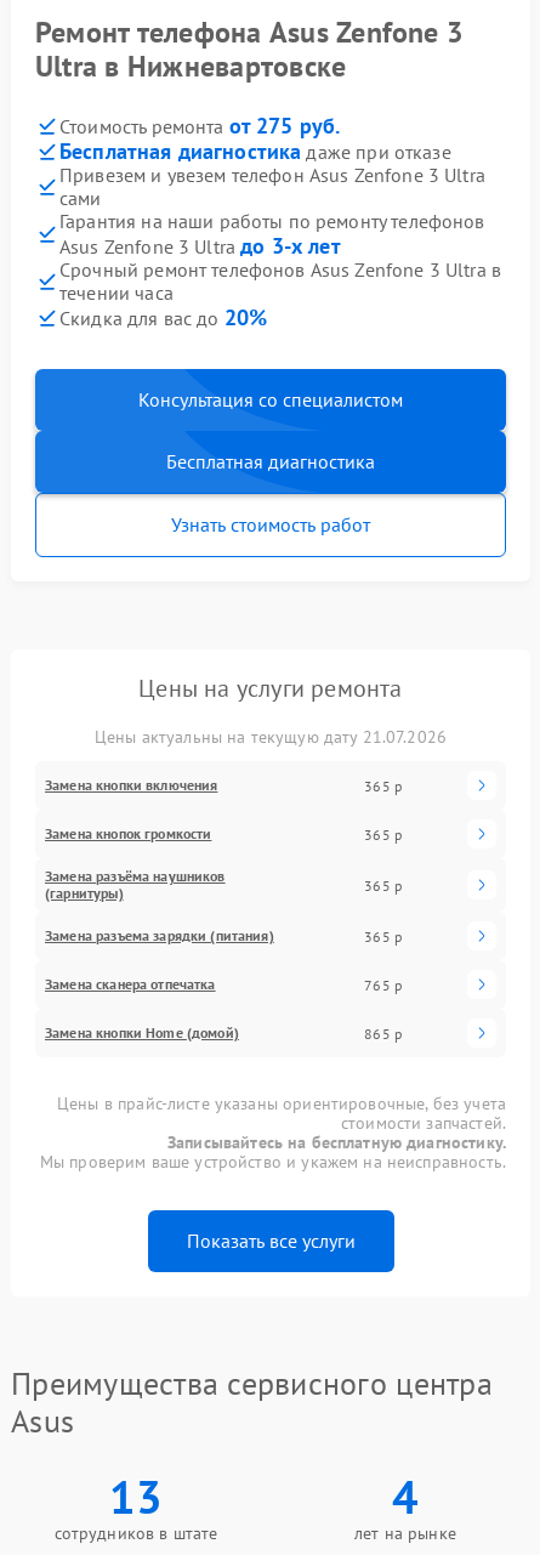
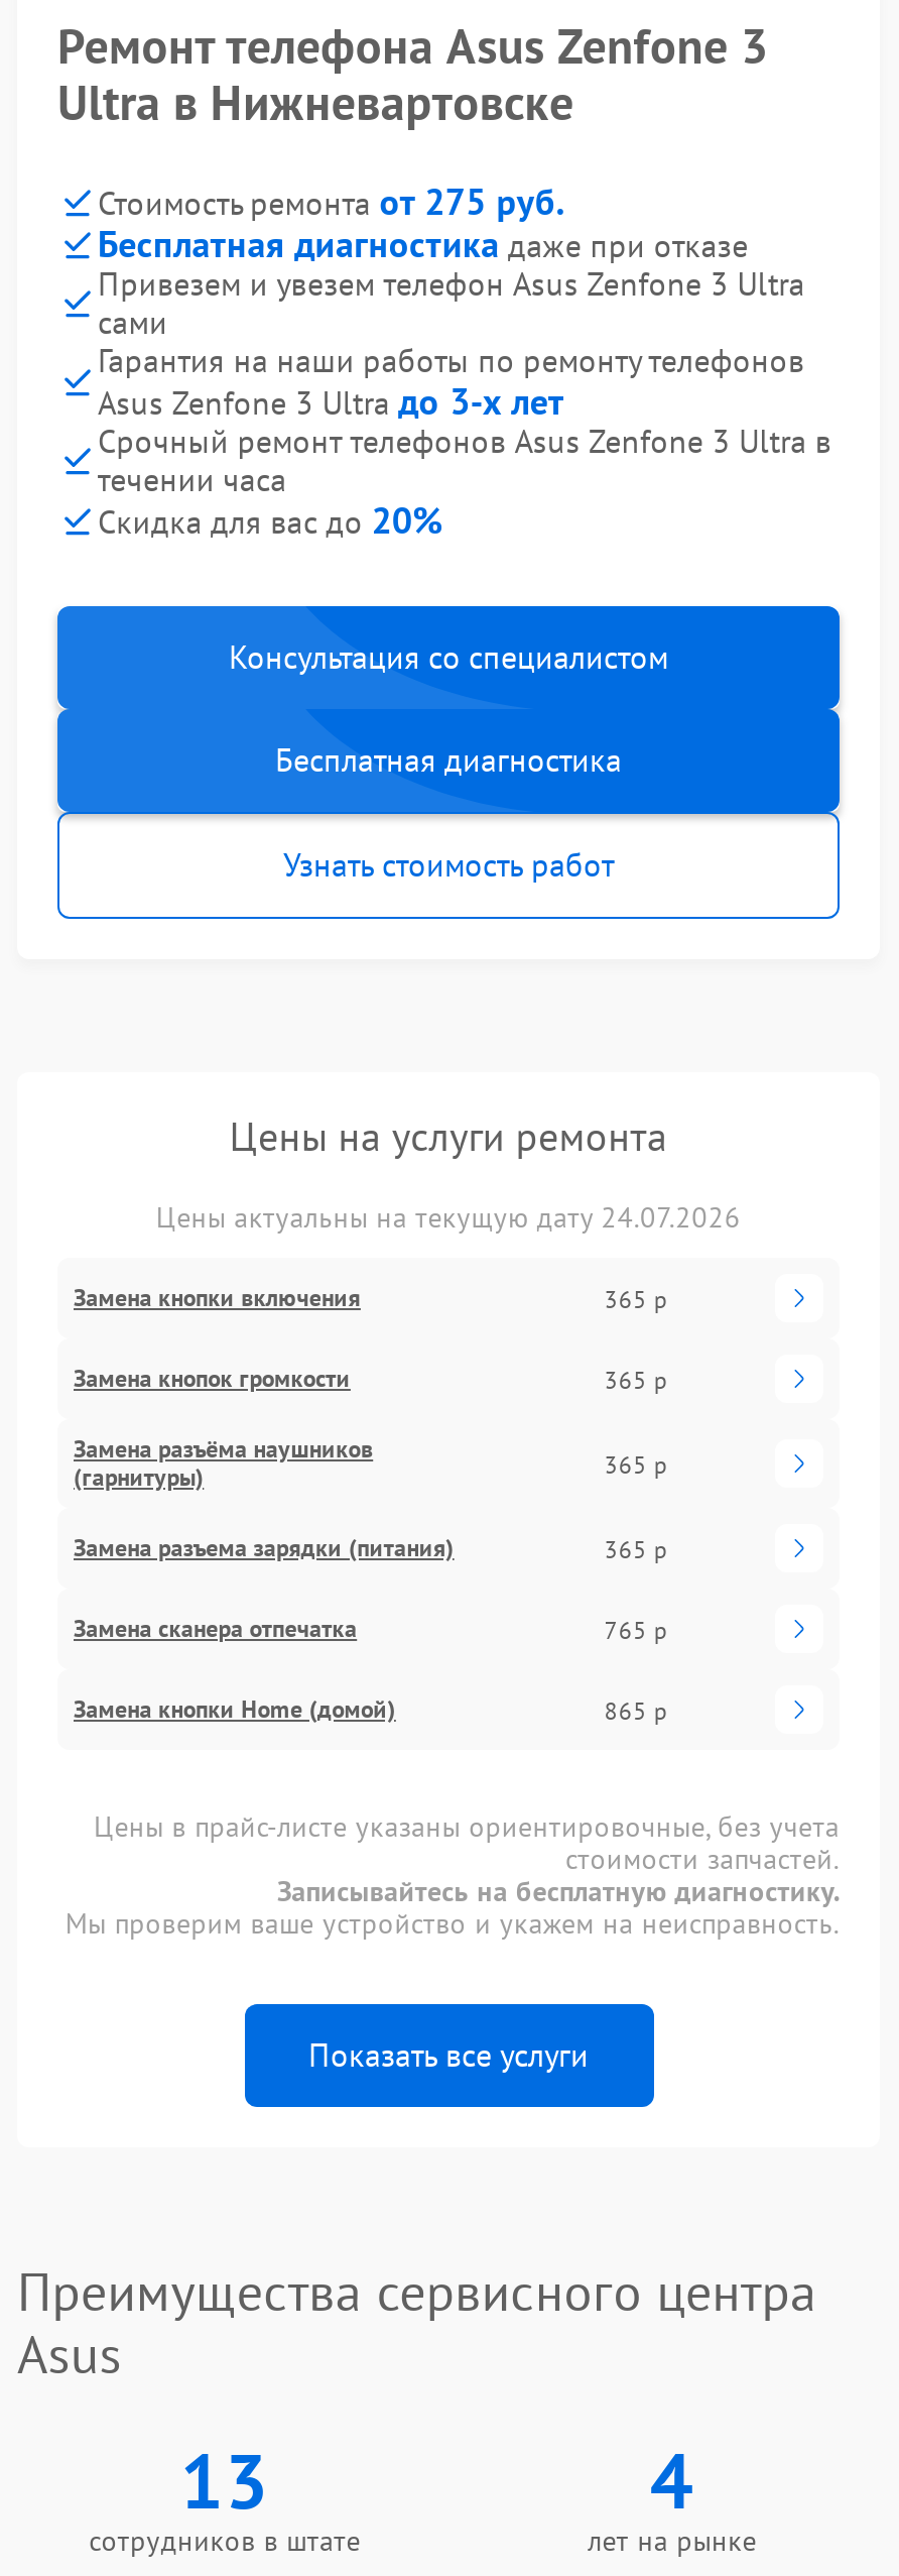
- Цены актуальны на текущую дату 21.07.2026
+ Цены актуальны на текущую дату 24.07.2026
